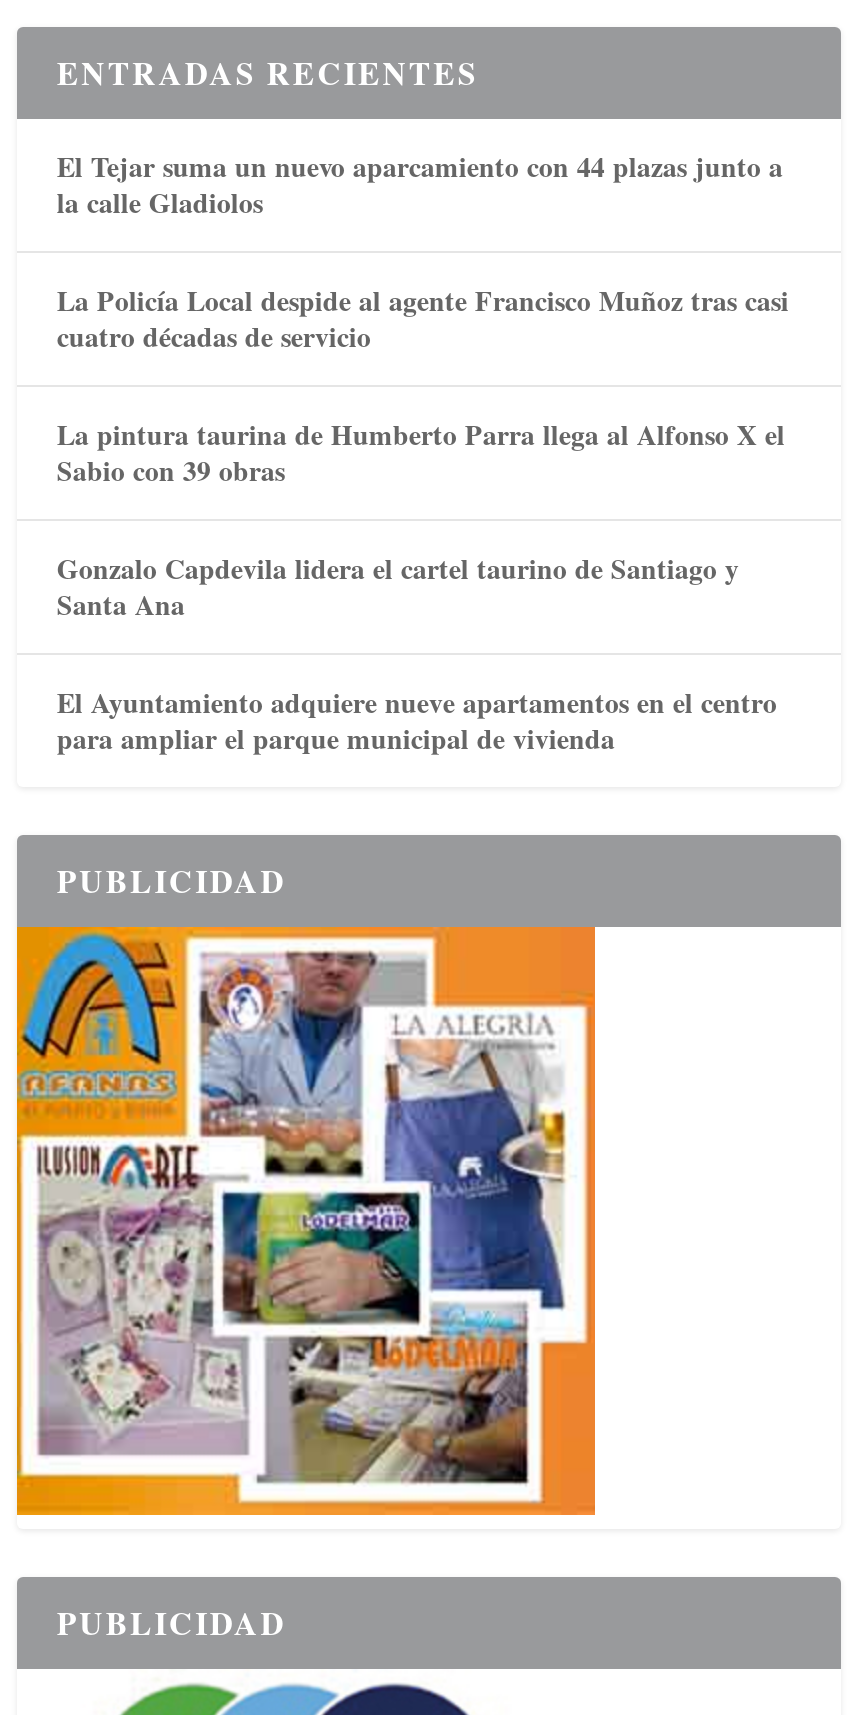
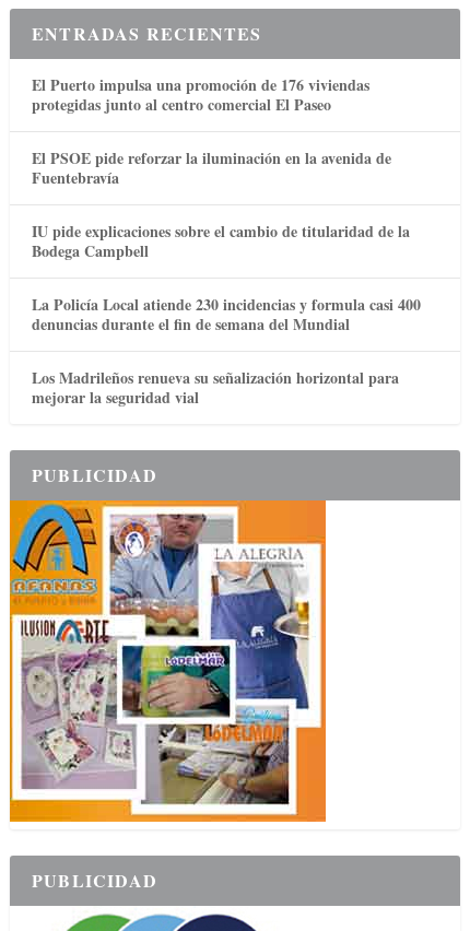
- El Tejar suma un nuevo aparcamiento con 44 plazas junto a
- la calle Gladiolos
+ El Puerto impulsa una promoción de 176 viviendas
+ protegidas junto al centro comercial El Paseo

- La Policía Local despide al agente Francisco Muñoz tras casi
- cuatro décadas de servicio
+ El PSOE pide reforzar la iluminación en la avenida de
+ Fuentebravía

- La pintura taurina de Humberto Parra llega al Alfonso X el
- Sabio con 39 obras
+ IU pide explicaciones sobre el cambio de titularidad de la
+ Bodega Campbell

- Gonzalo Capdevila lidera el cartel taurino de Santiago y
- Santa Ana
+ La Policía Local atiende 230 incidencias y formula casi 400
+ denuncias durante el fin de semana del Mundial

- El Ayuntamiento adquiere nueve apartamentos en el centro
- para ampliar el parque municipal de vivienda
+ Los Madrileños renueva su señalización horizontal para
+ mejorar la seguridad vial
